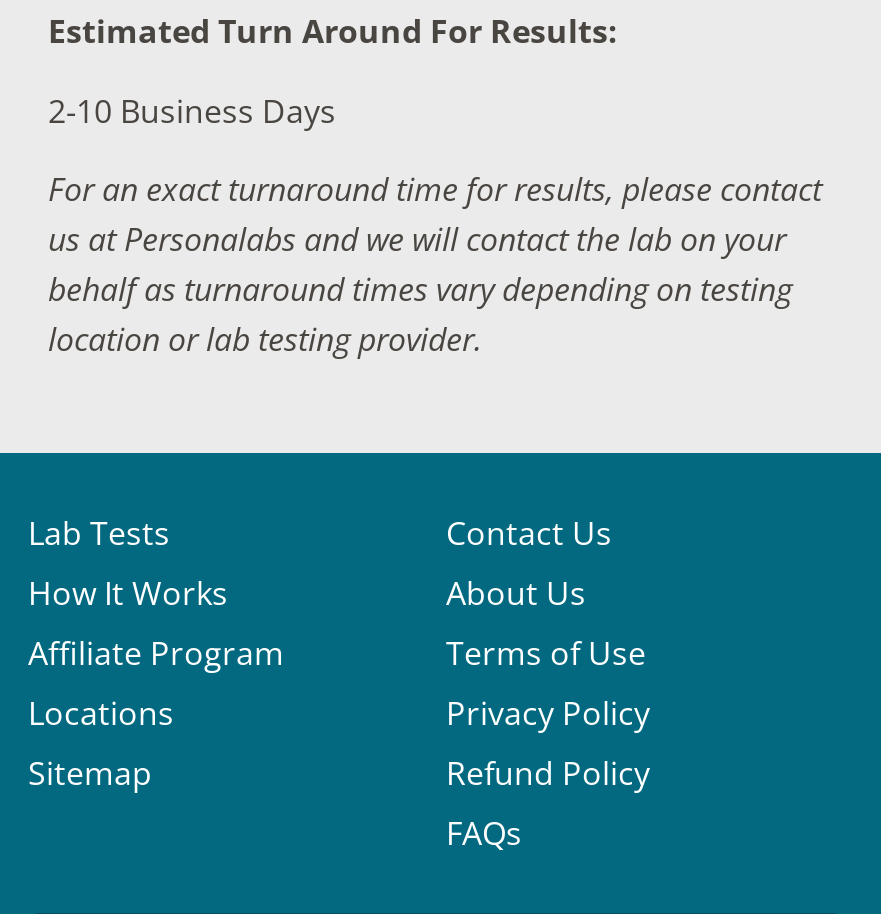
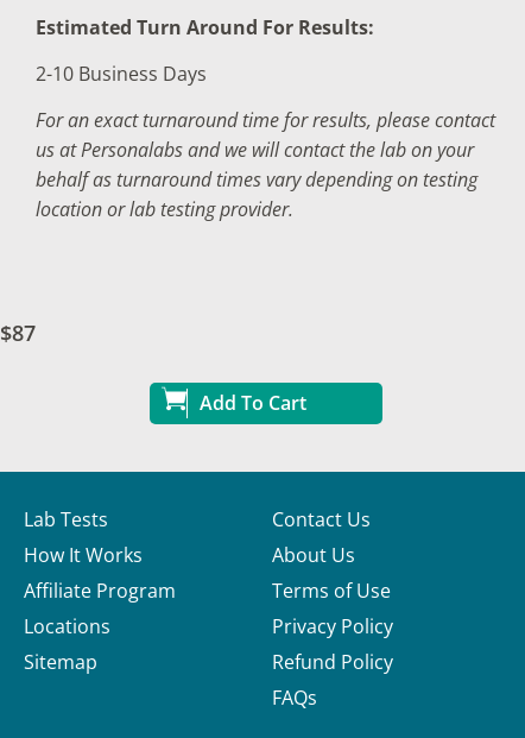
+ $87
+ Add To Cart
